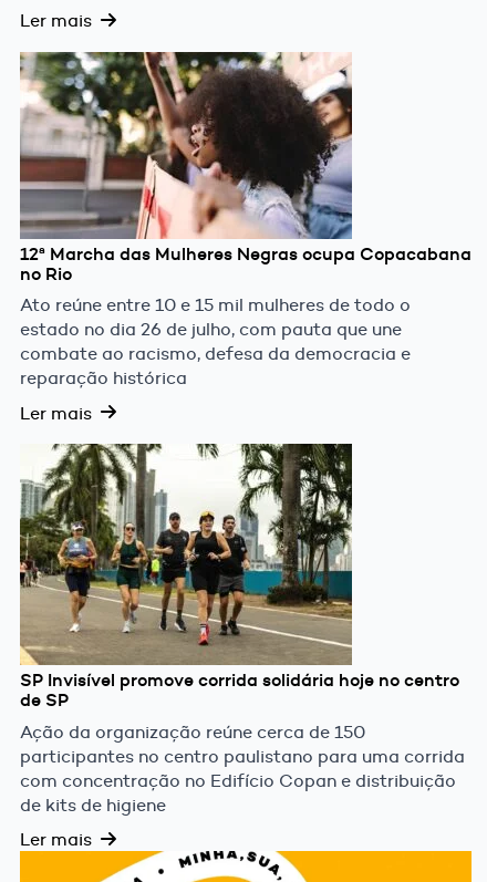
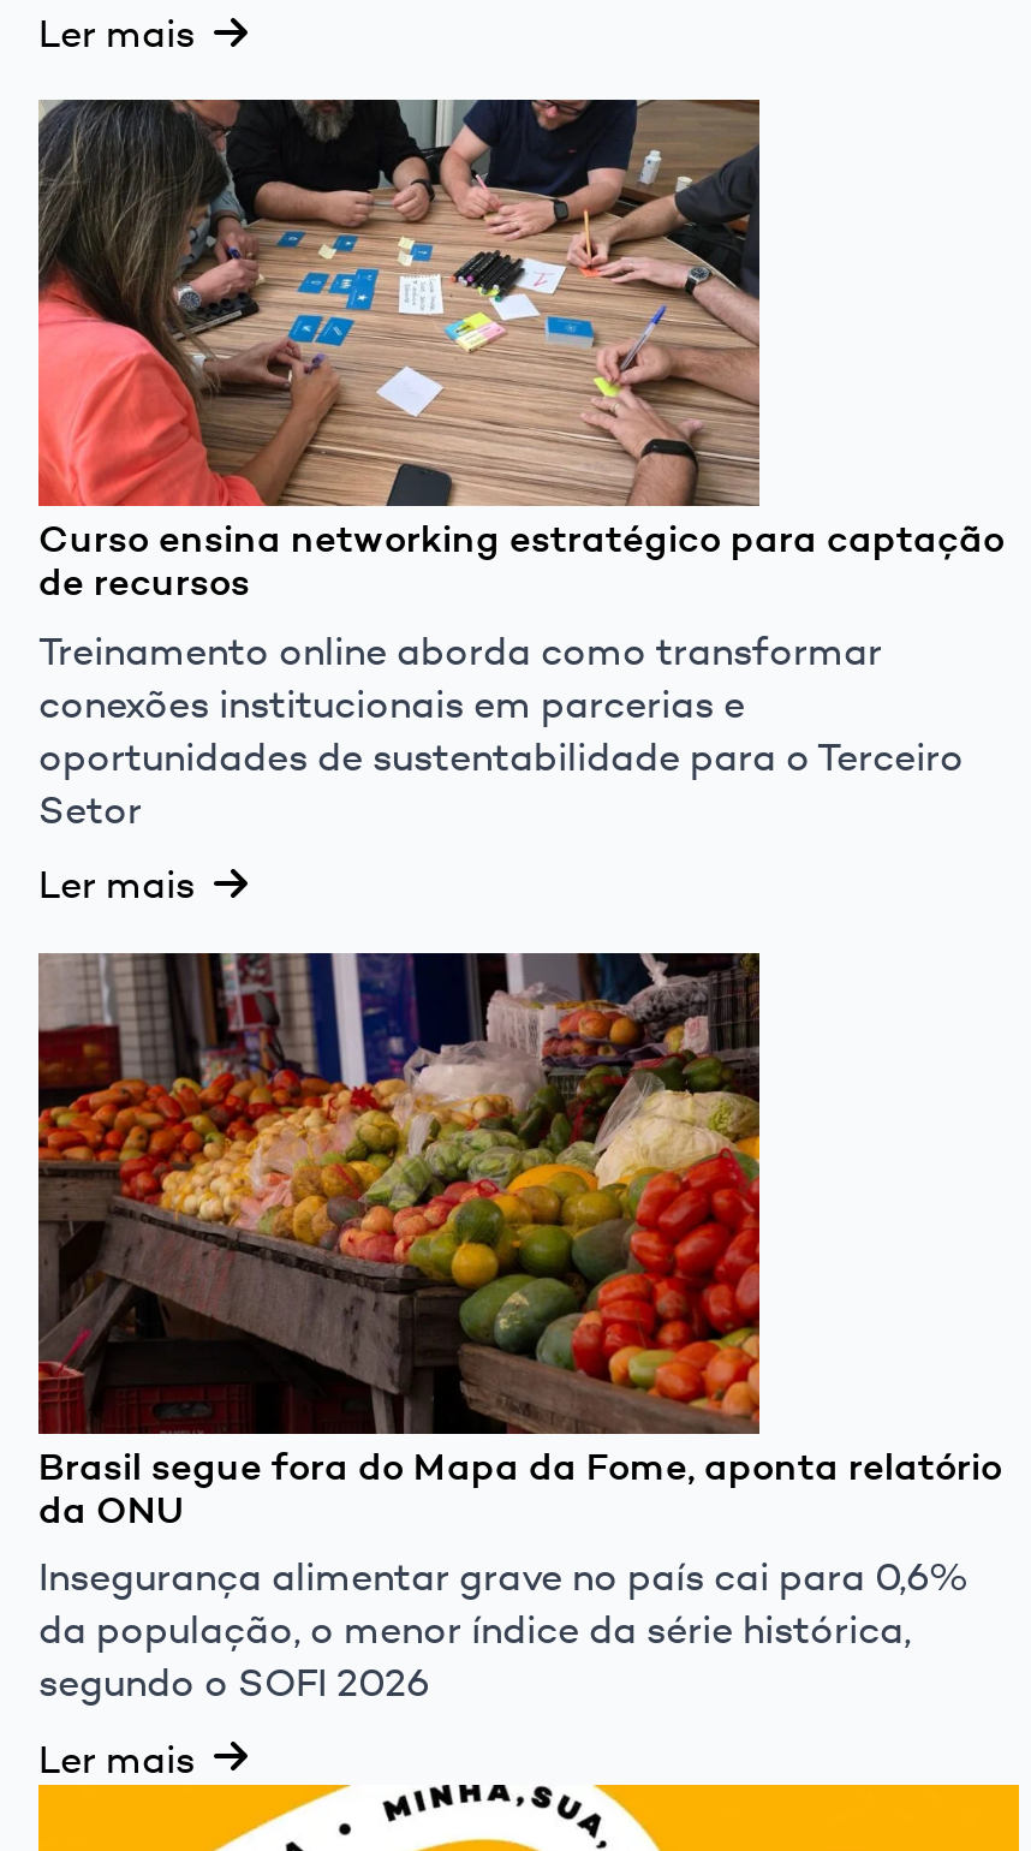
- [image]
- 12ª Marcha das Mulheres Negras ocupa Copacabana
- no Rio
+ [image]
+ Curso ensina networking estratégico para captação
+ de recursos

- Ato reúne entre 10 e 15 mil mulheres de todo o
- estado no dia 26 de julho, com pauta que une
- combate ao racismo, defesa da democracia e
- reparação histórica
+ Treinamento online aborda como transformar
+ conexões institucionais em parcerias e
+ oportunidades de sustentabilidade para o Terceiro
+ Setor

- [image]
- SP Invisível promove corrida solidária hoje no centro
- de SP
+ [image]
+ Brasil segue fora do Mapa da Fome, aponta relatório
+ da ONU

- Ação da organização reúne cerca de 150
- participantes no centro paulistano para uma corrida
- com concentração no Edifício Copan e distribuição
- de kits de higiene
+ Insegurança alimentar grave no país cai para 0,6%
+ da população, o menor índice da série histórica,
+ segundo o SOFI 2026
